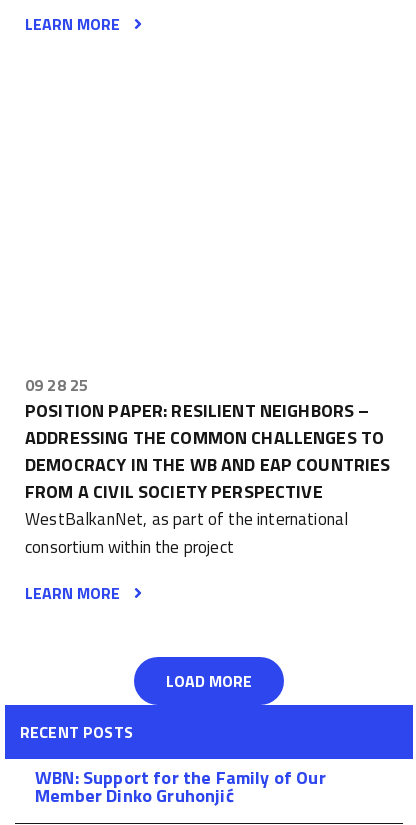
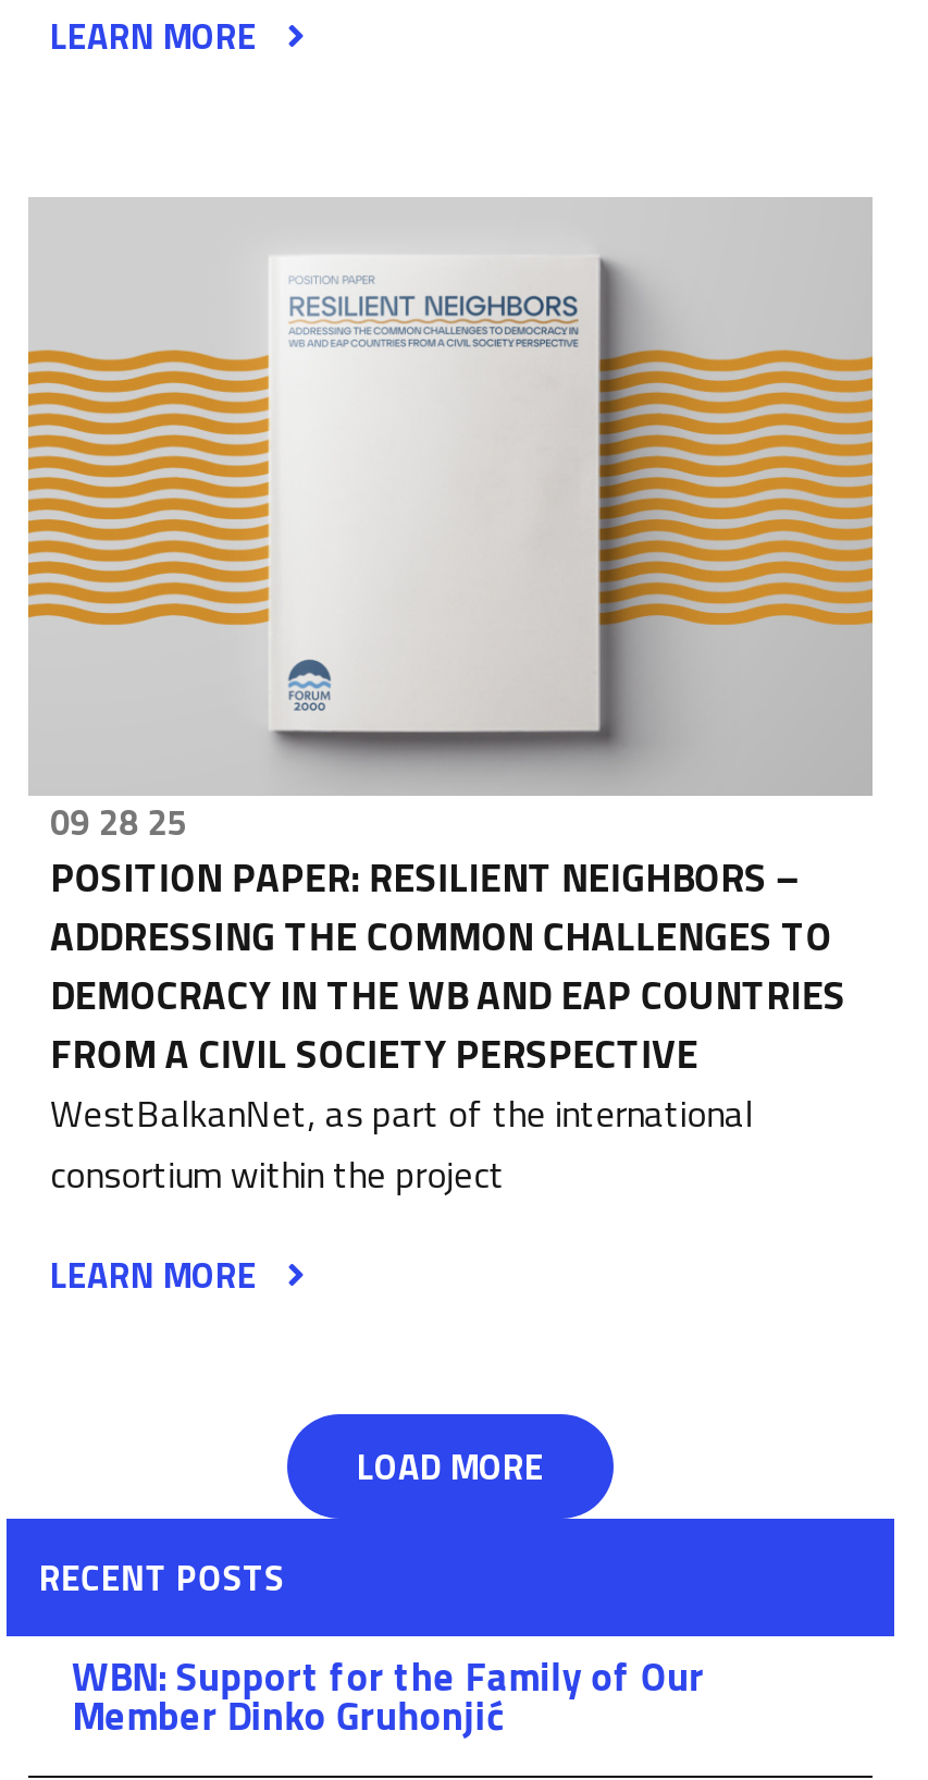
+ [image]
